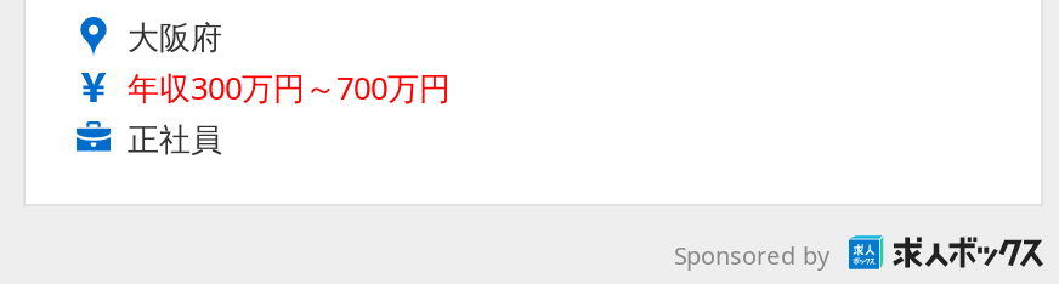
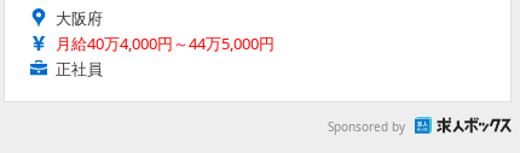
- 年収300万円～700万円
+ 月給40万4,000円～44万5,000円
